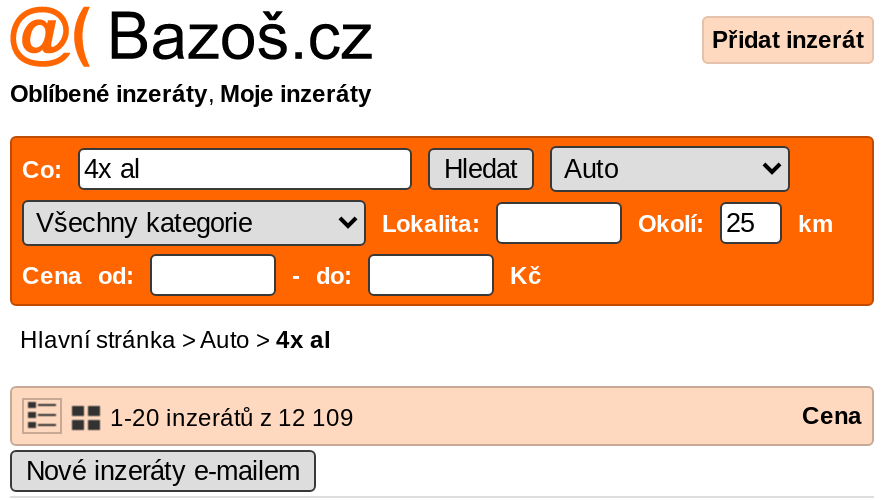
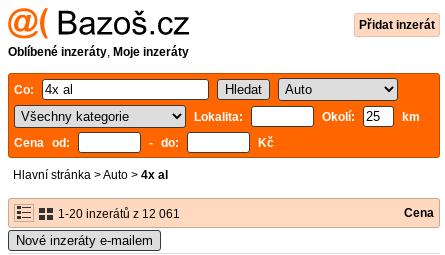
- 1-20 inzerátů z 12 109
+ 1-20 inzerátů z 12 061
